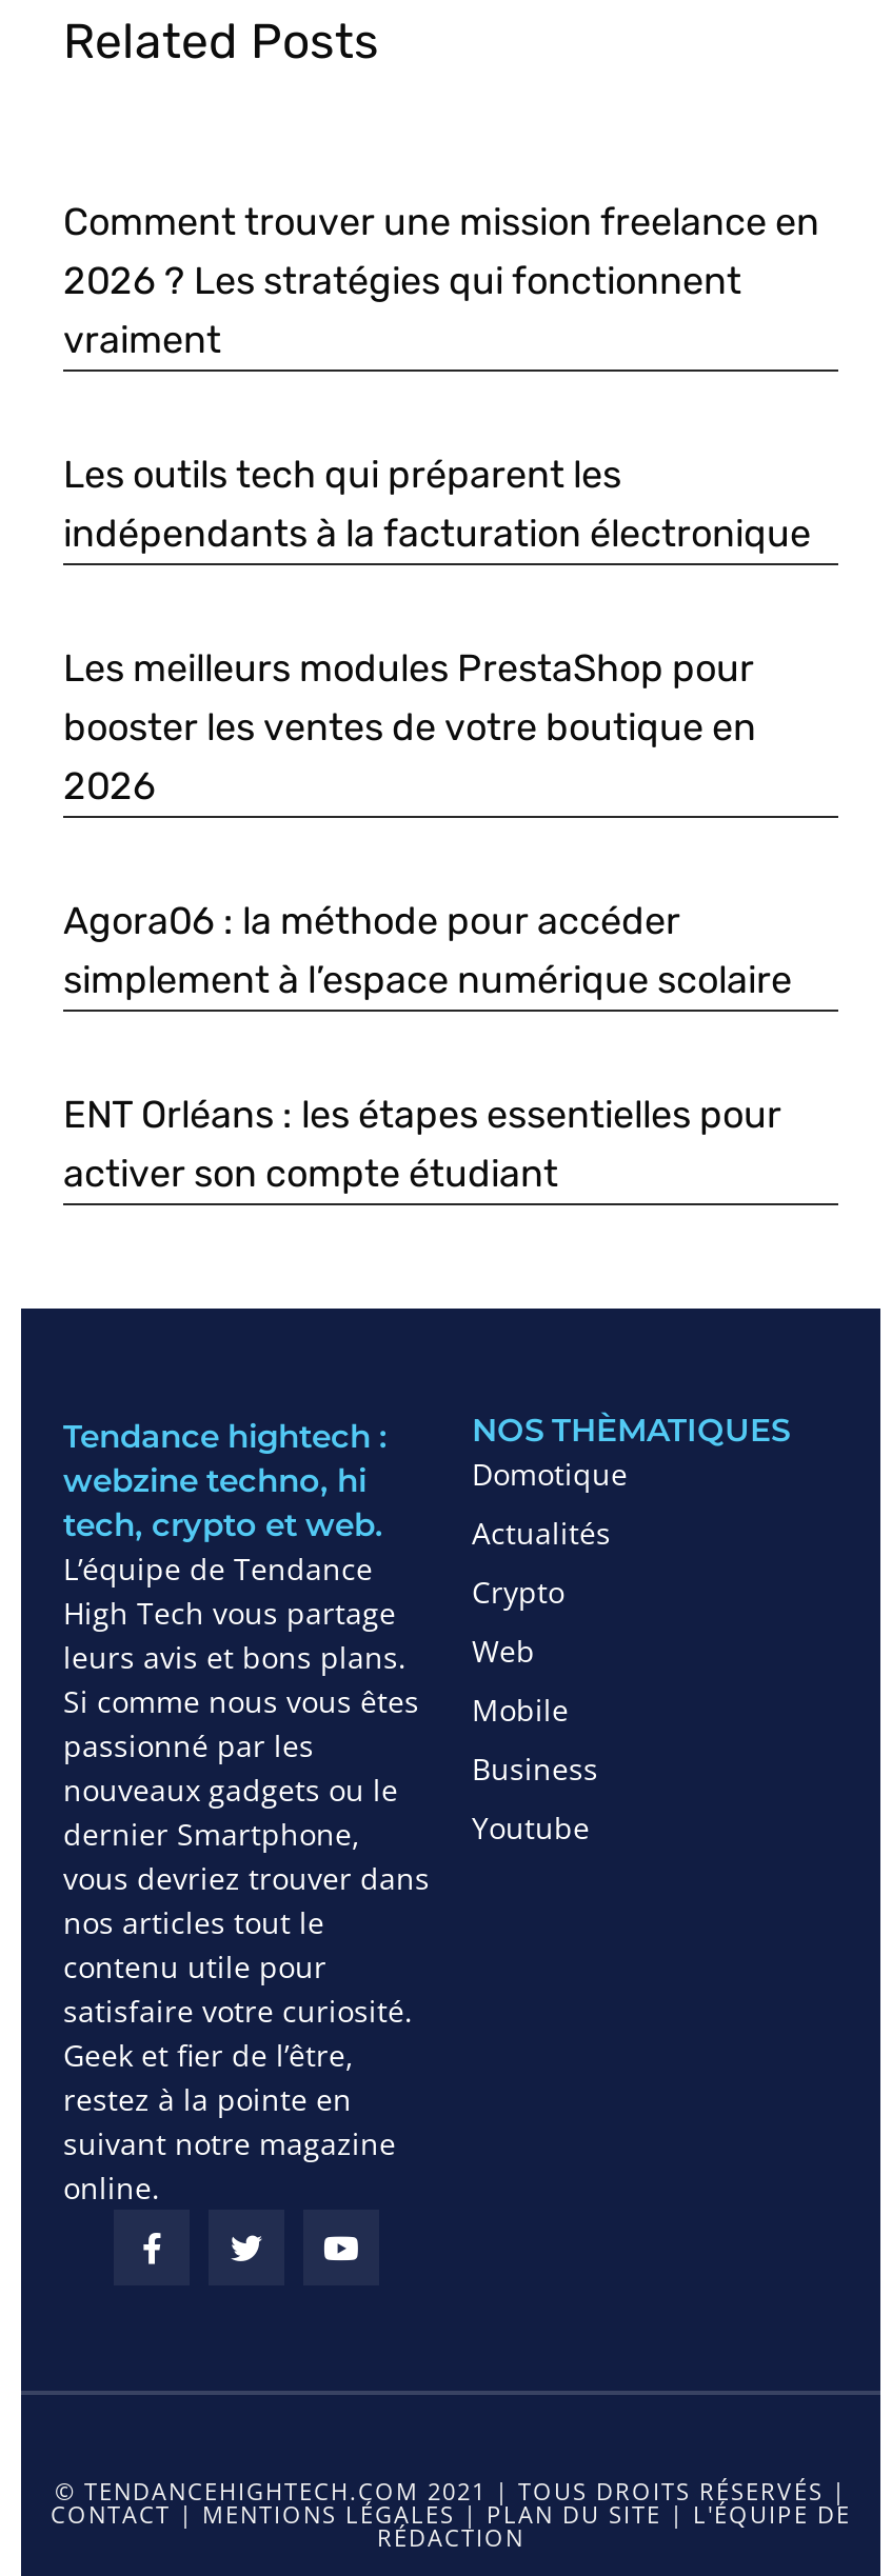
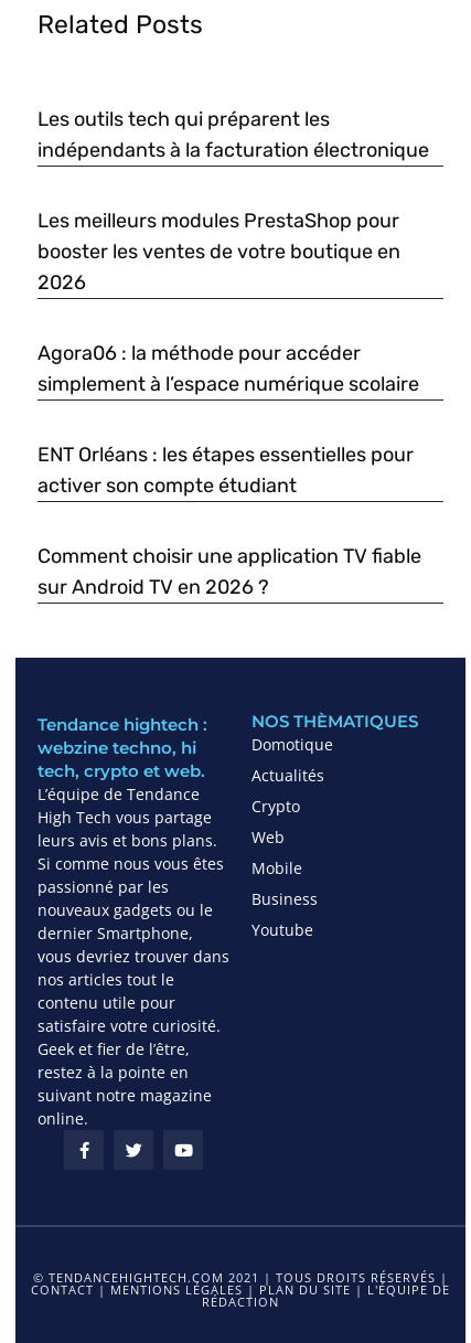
- Comment trouver une mission freelance en
- 2026 ? Les stratégies qui fonctionnent
- vraiment

moved up: Les outils tech qui préparent les | indépendants à la facturation électronique | Les meilleurs modules PrestaShop pour | ... | ENT Orléans : les étapes essentielles pour | activer son compte étudiant

+ Comment choisir une application TV fiable
+ sur Android TV en 2026 ?
